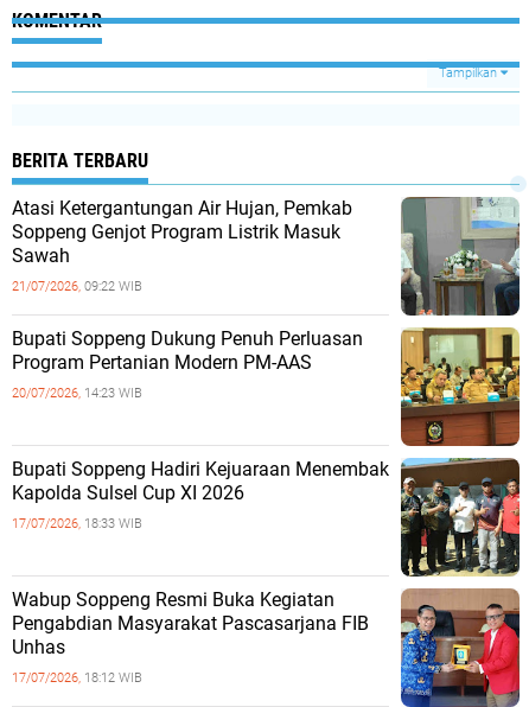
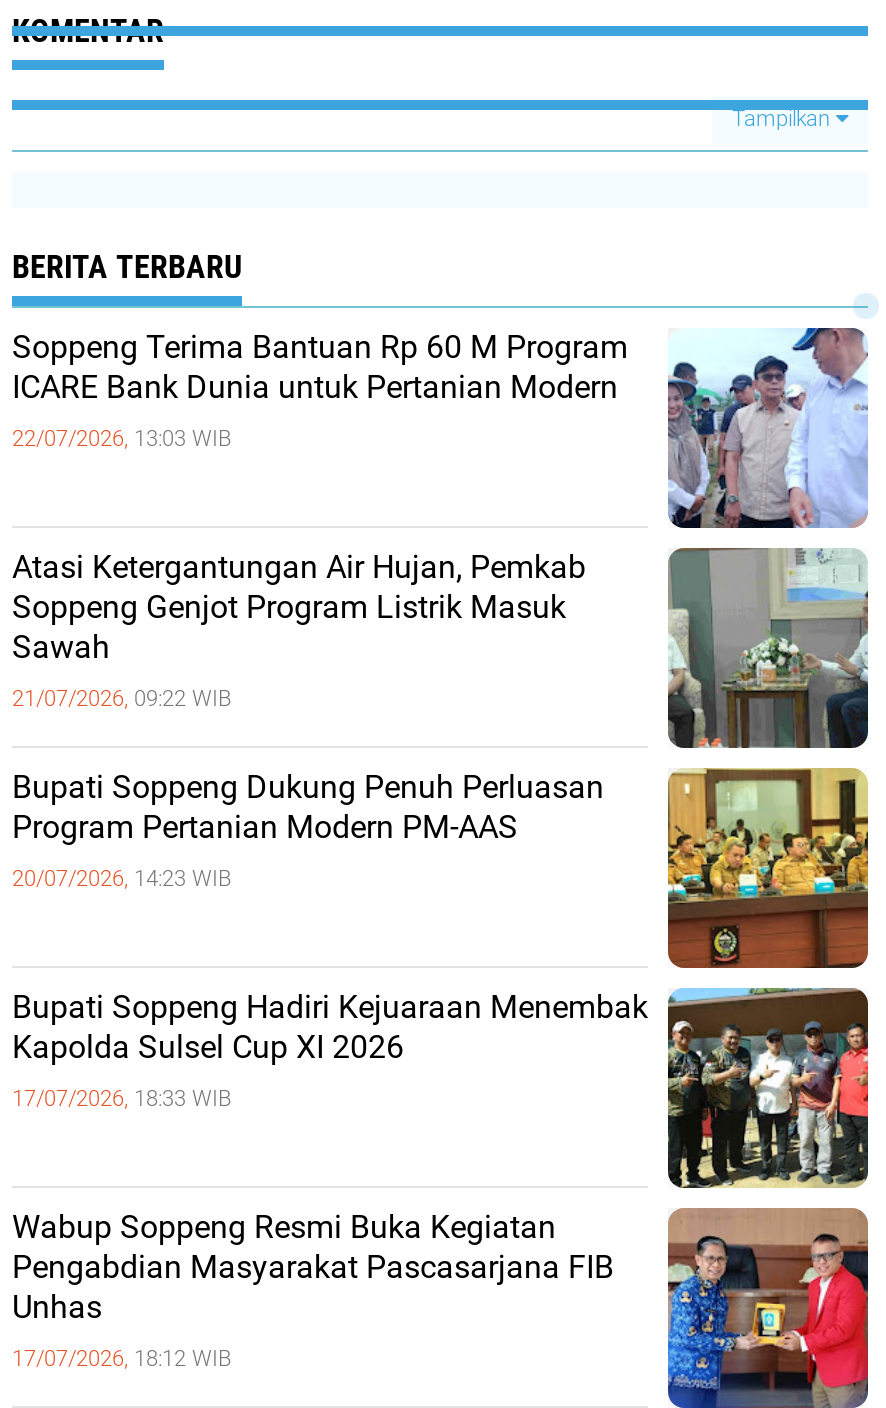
+ [image]
+ Soppeng Terima Bantuan Rp 60 M Program
+ ICARE Bank Dunia untuk Pertanian Modern
+ 22/07/2026, 13:03 WIB
